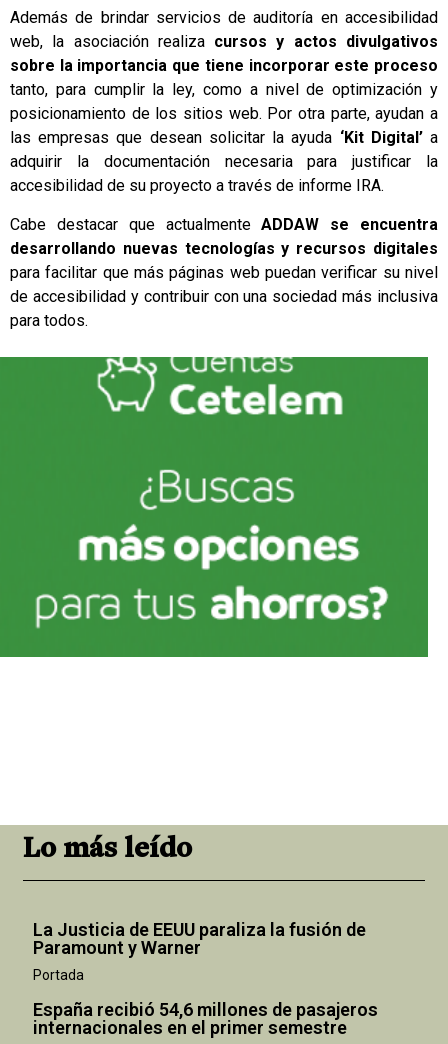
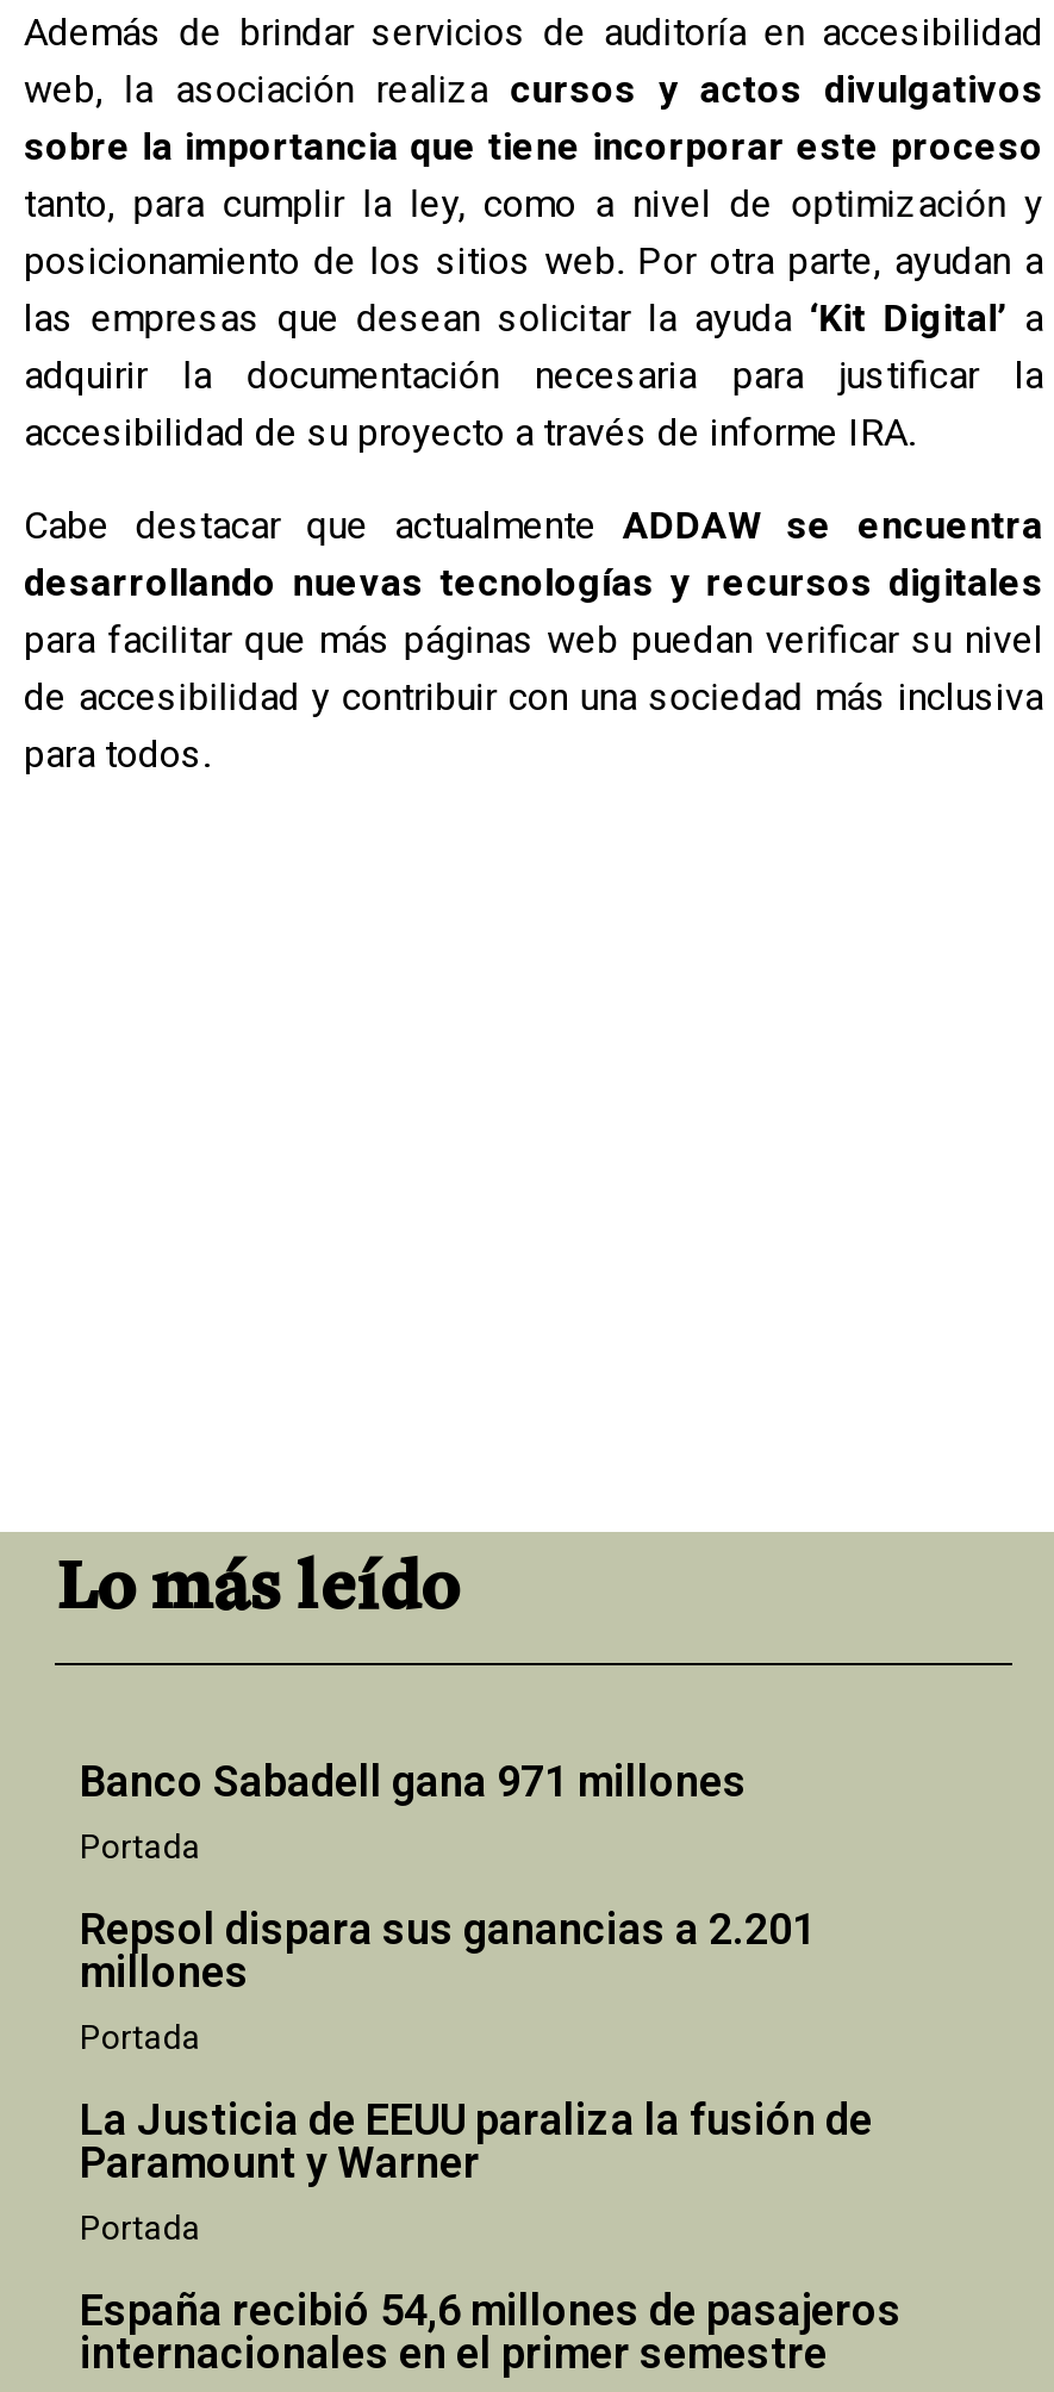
- [image]

moved up: Lo más leído

+ Banco Sabadell gana 971 millones
+ Portada
+ Repsol dispara sus ganancias a 2.201
+ millones
+ Portada
